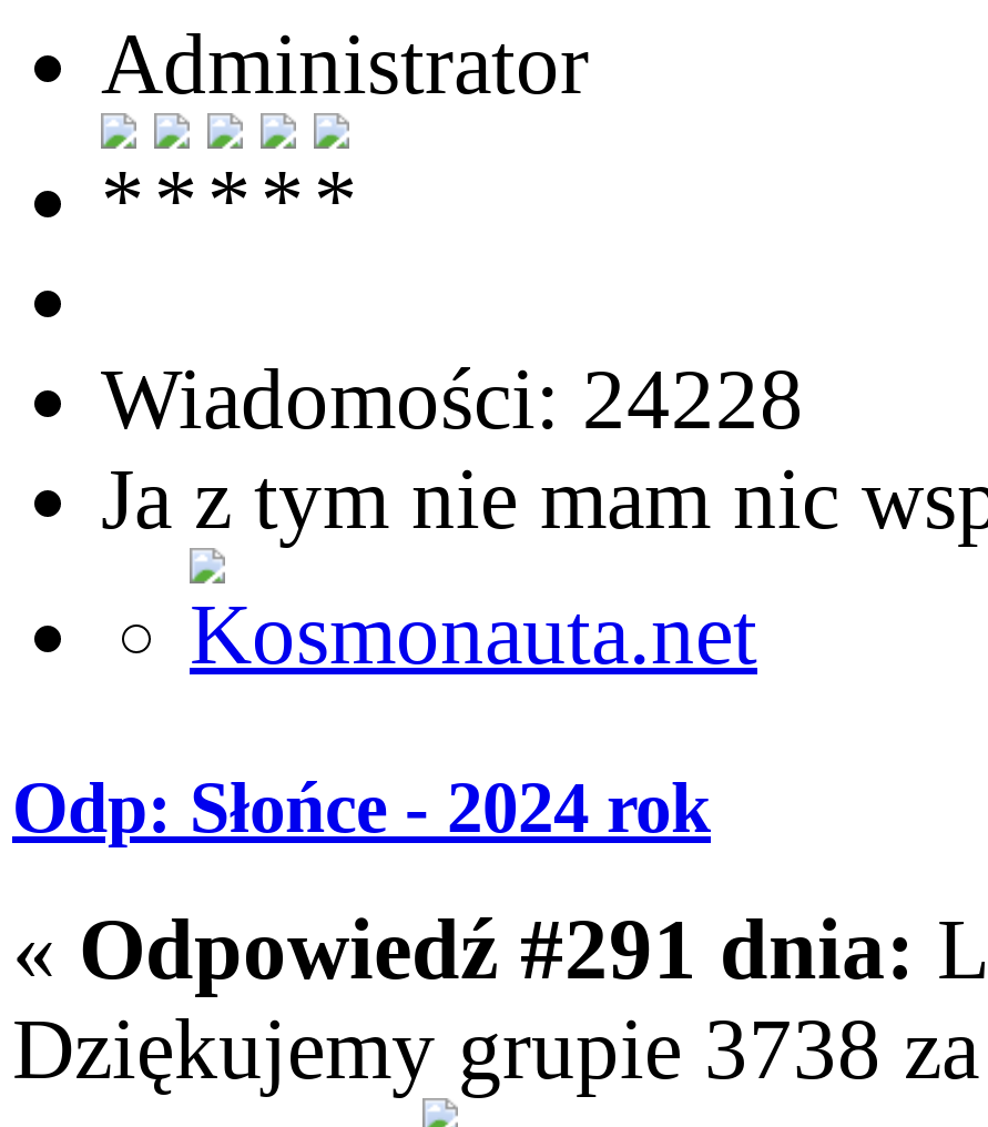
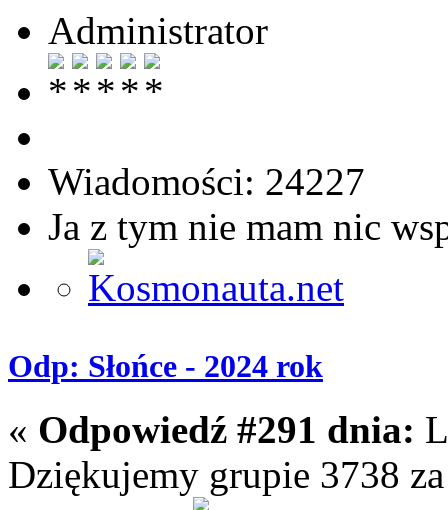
- Wiadomości: 24228
+ Wiadomości: 24227
